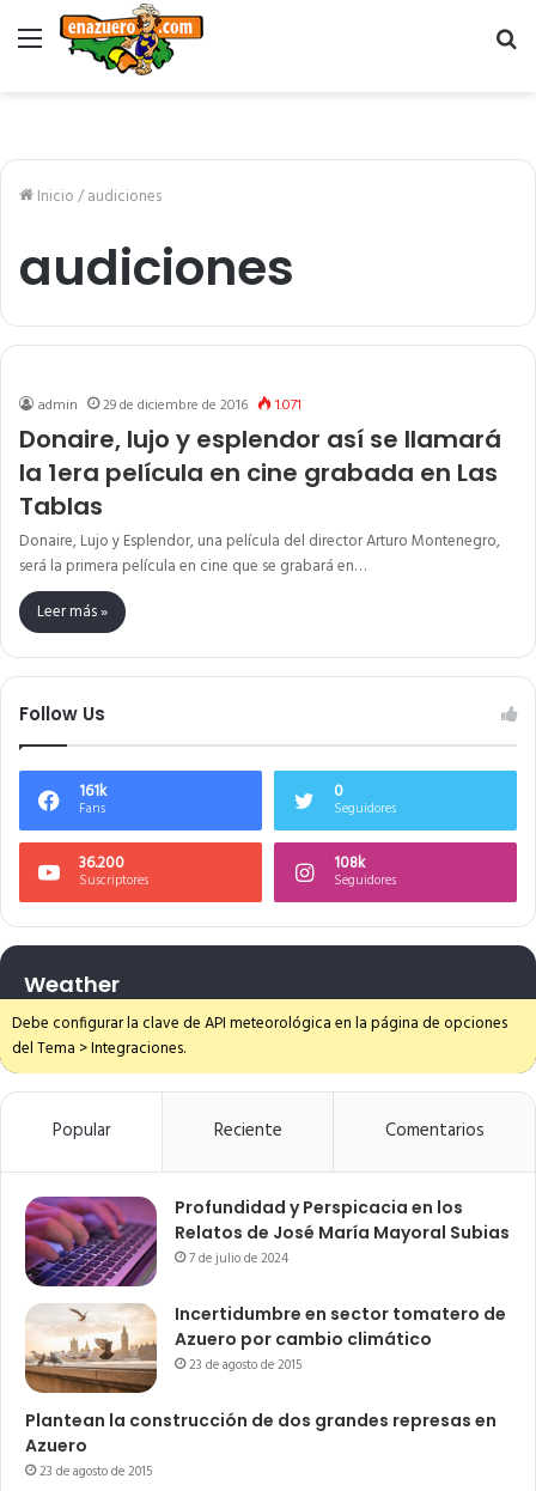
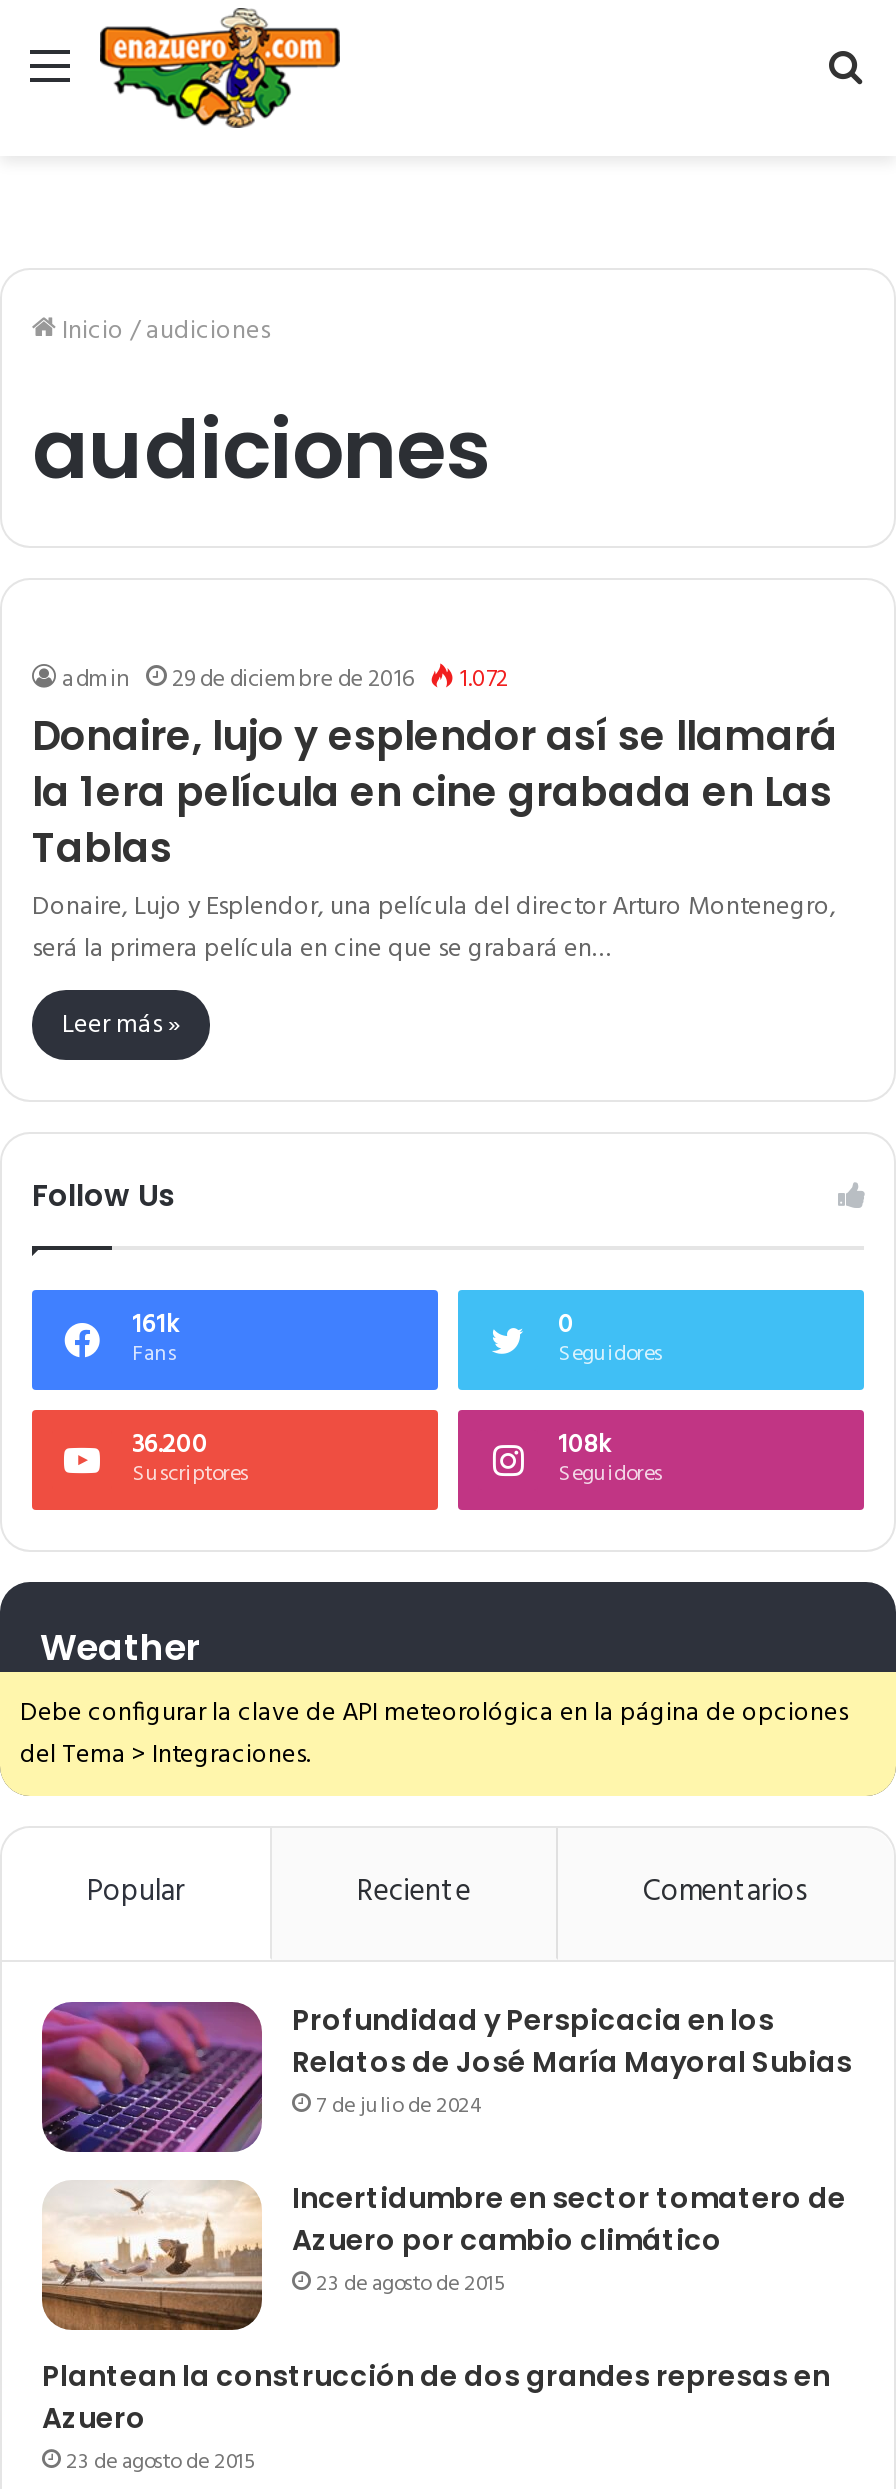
- admin 29 de diciembre de 2016 1.071
+ admin 29 de diciembre de 2016 1.072
